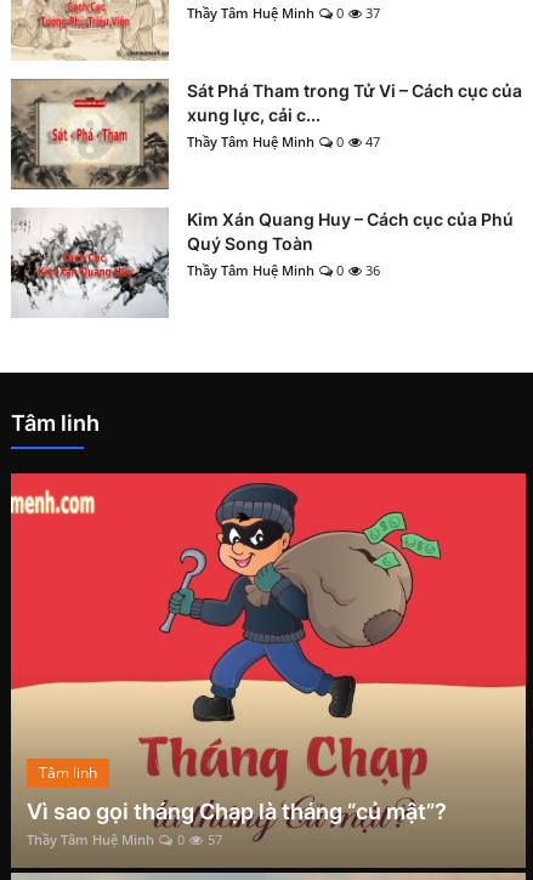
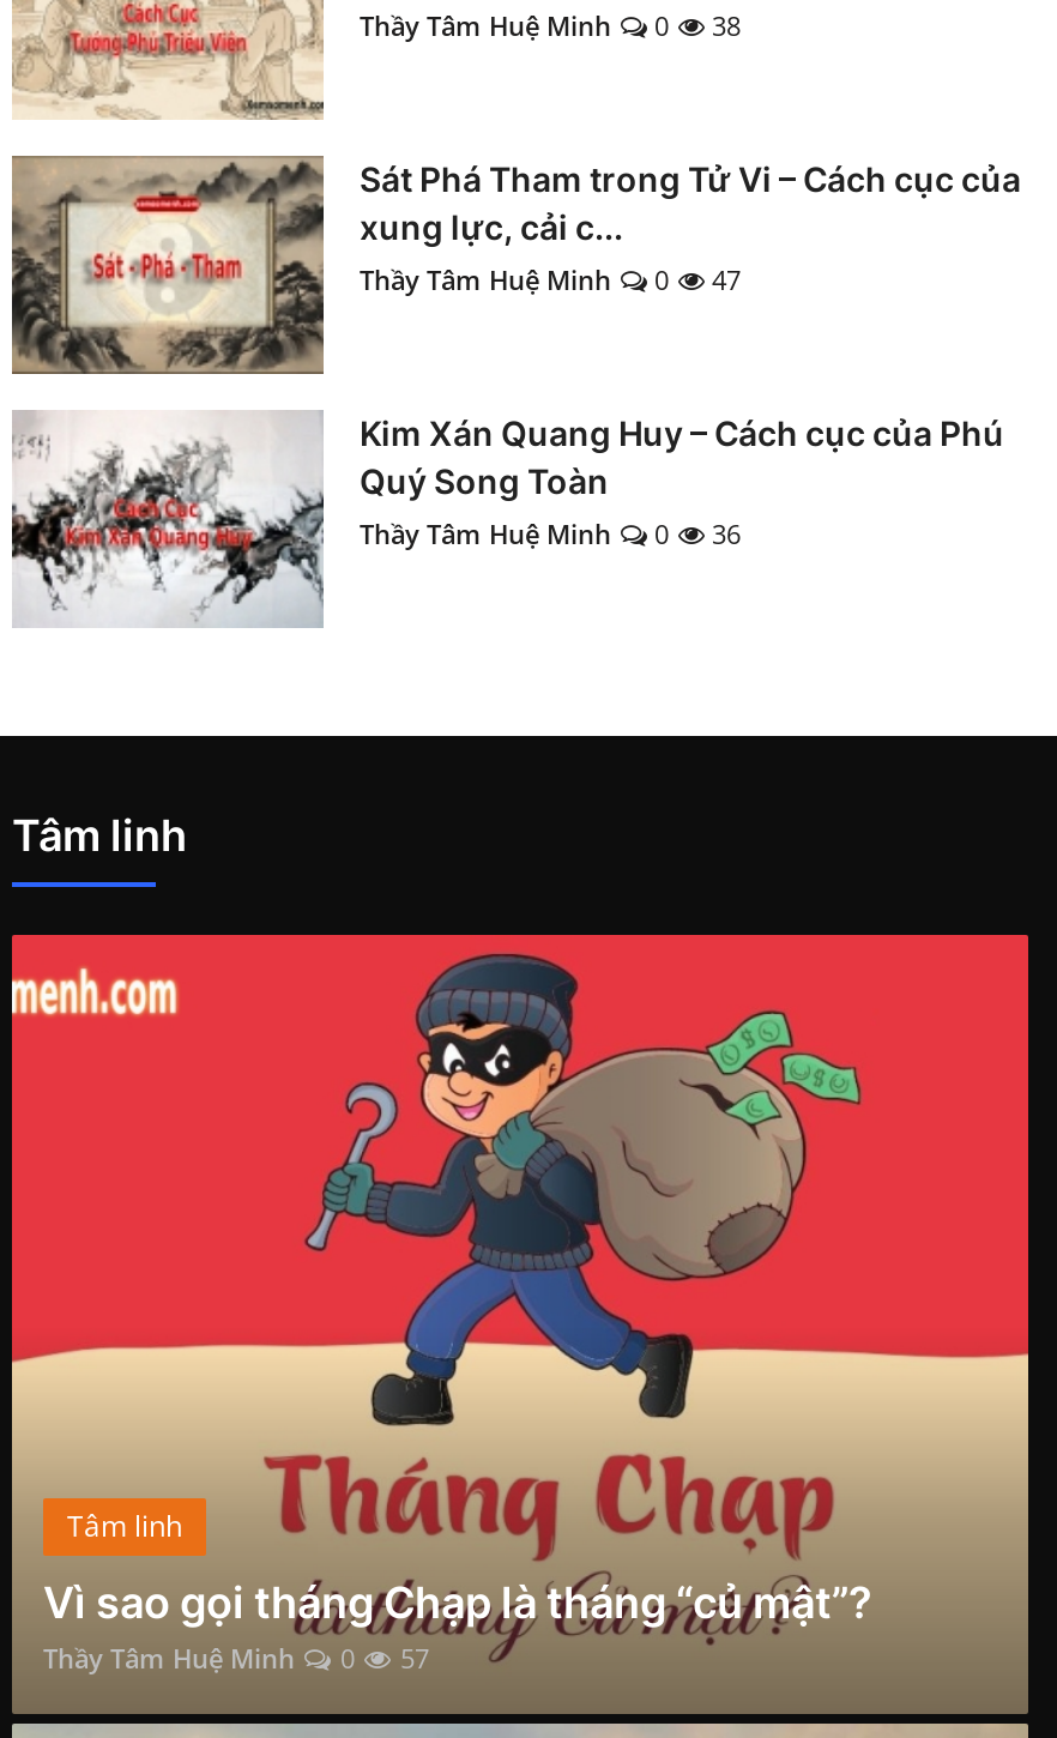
- Thầy Tâm Huệ Minh 0 37
+ Thầy Tâm Huệ Minh 0 38
